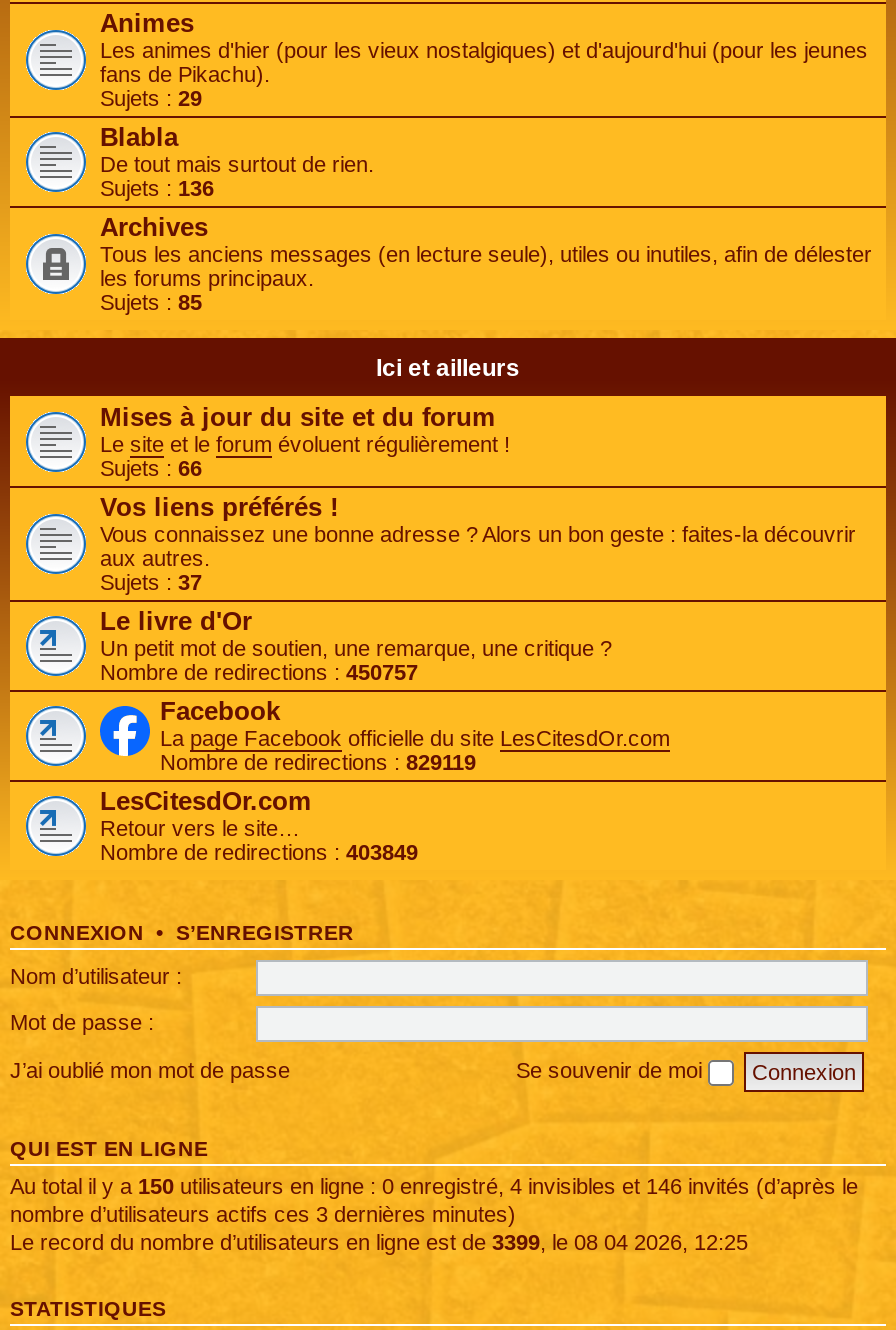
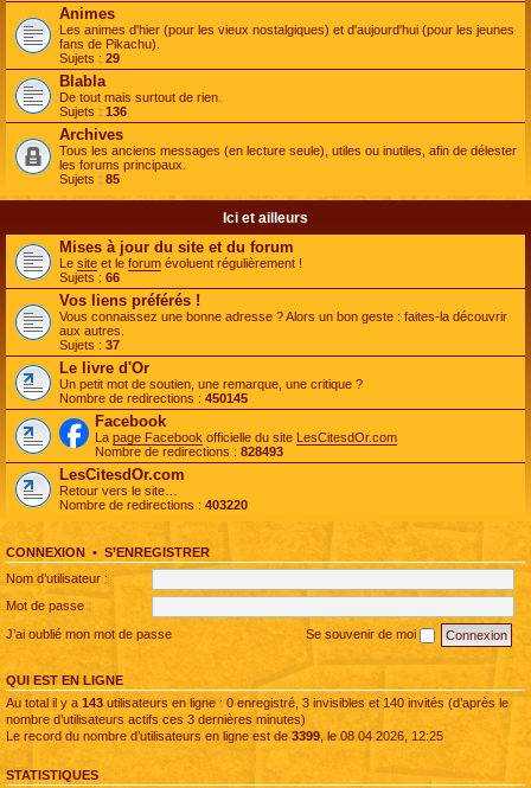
- Nombre de redirections : 450757
+ Nombre de redirections : 450145

- Nombre de redirections : 829119
+ Nombre de redirections : 828493

- Nombre de redirections : 403849
+ Nombre de redirections : 403220

- Au total il y a 150 utilisateurs en ligne : 0 enregistré, 4 invisibles et 146 invités (d’après le
+ Au total il y a 143 utilisateurs en ligne : 0 enregistré, 3 invisibles et 140 invités (d’après le
